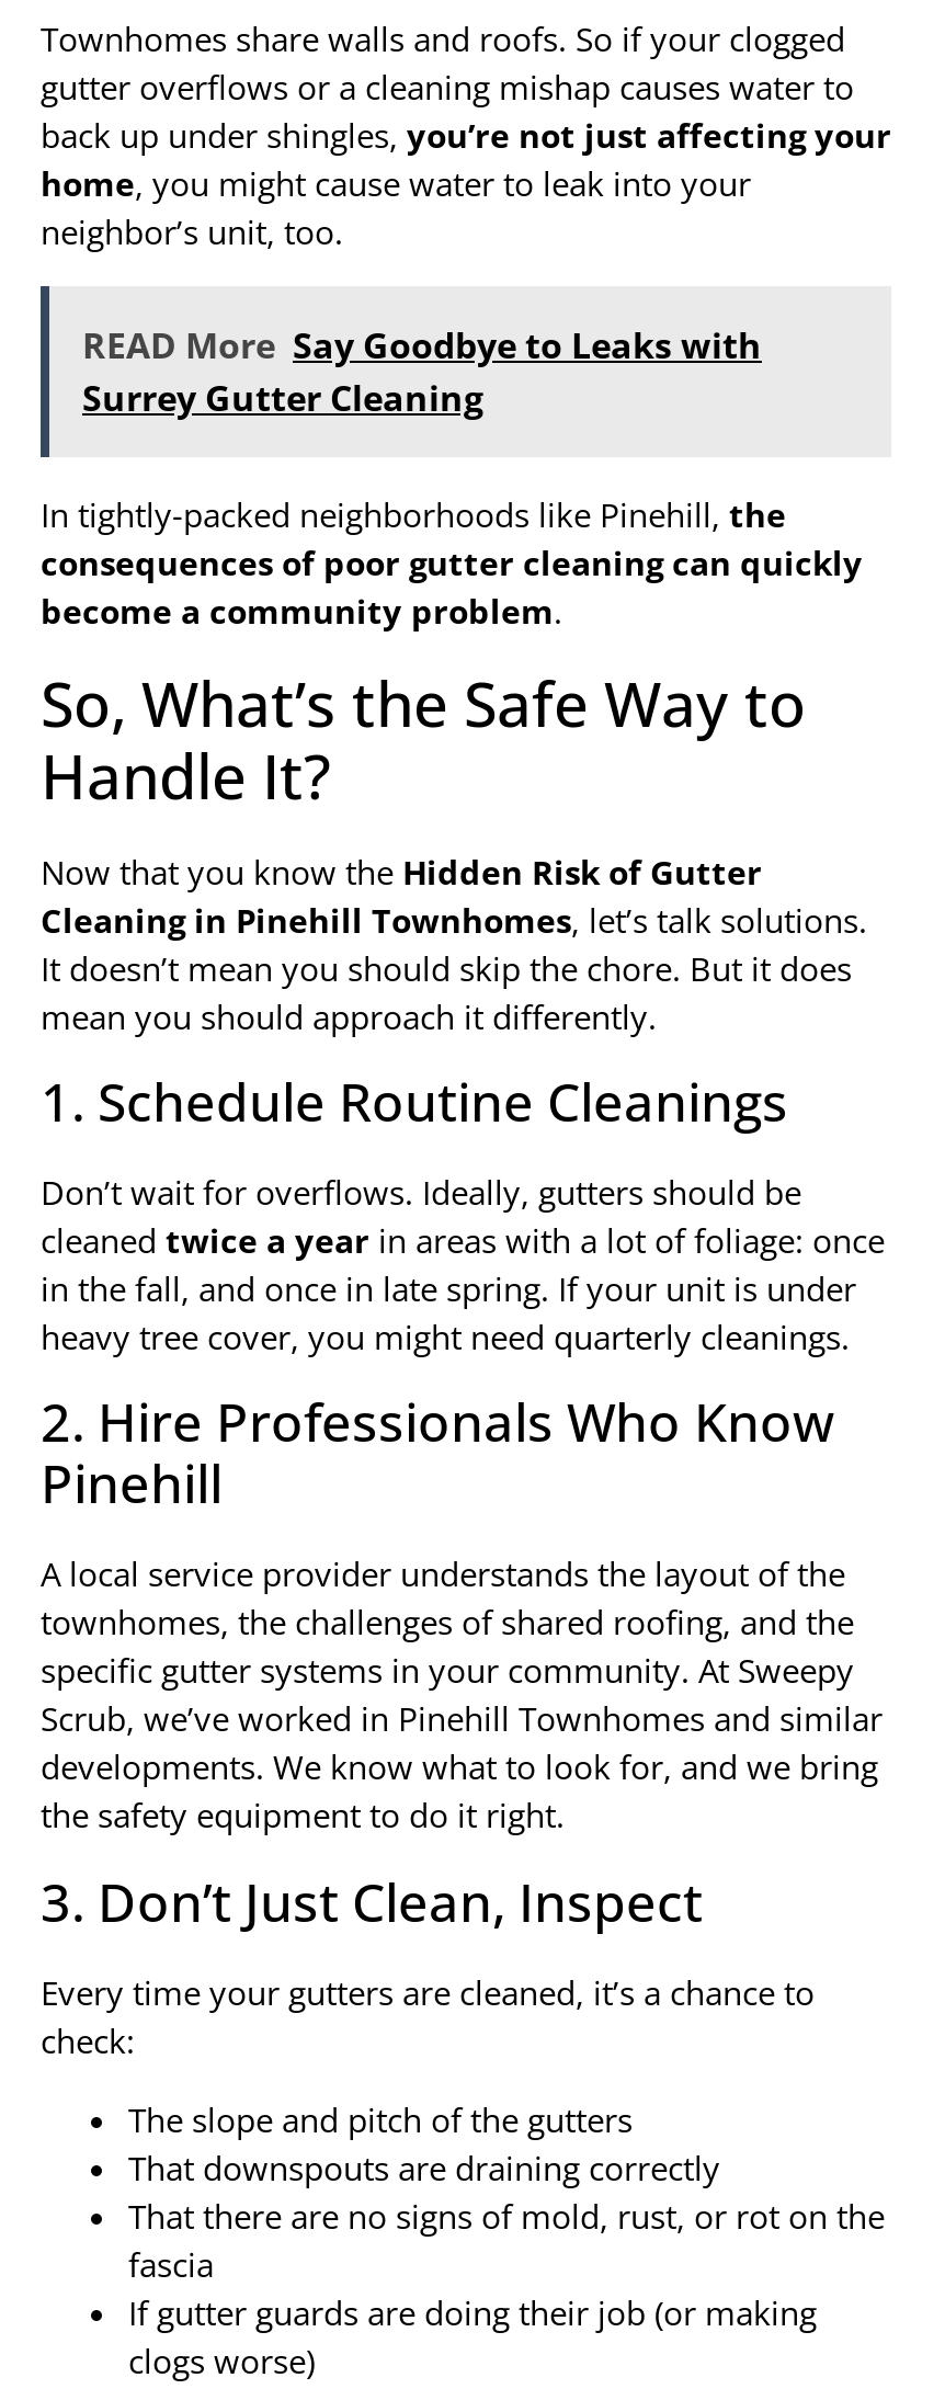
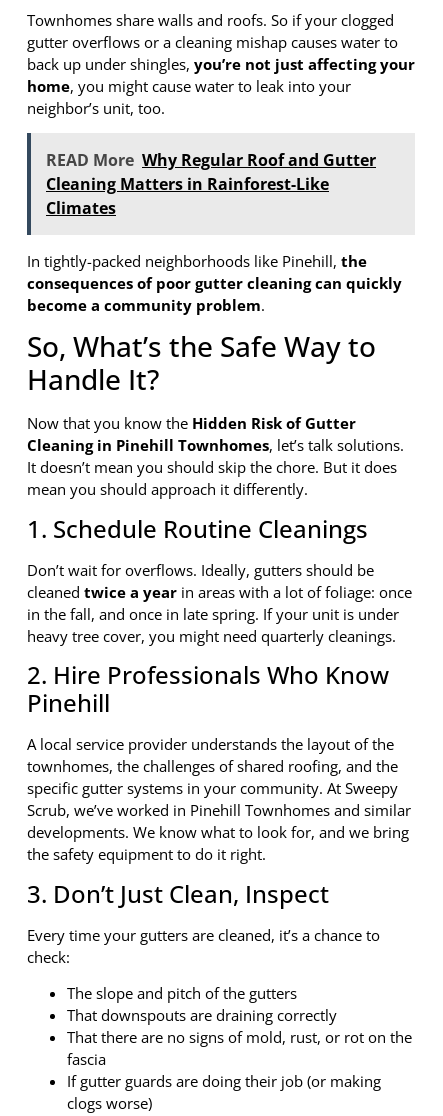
- READ More Say Goodbye to Leaks with
- Surrey Gutter Cleaning
+ READ More Why Regular Roof and Gutter
+ Cleaning Matters in Rainforest-Like
+ Climates
